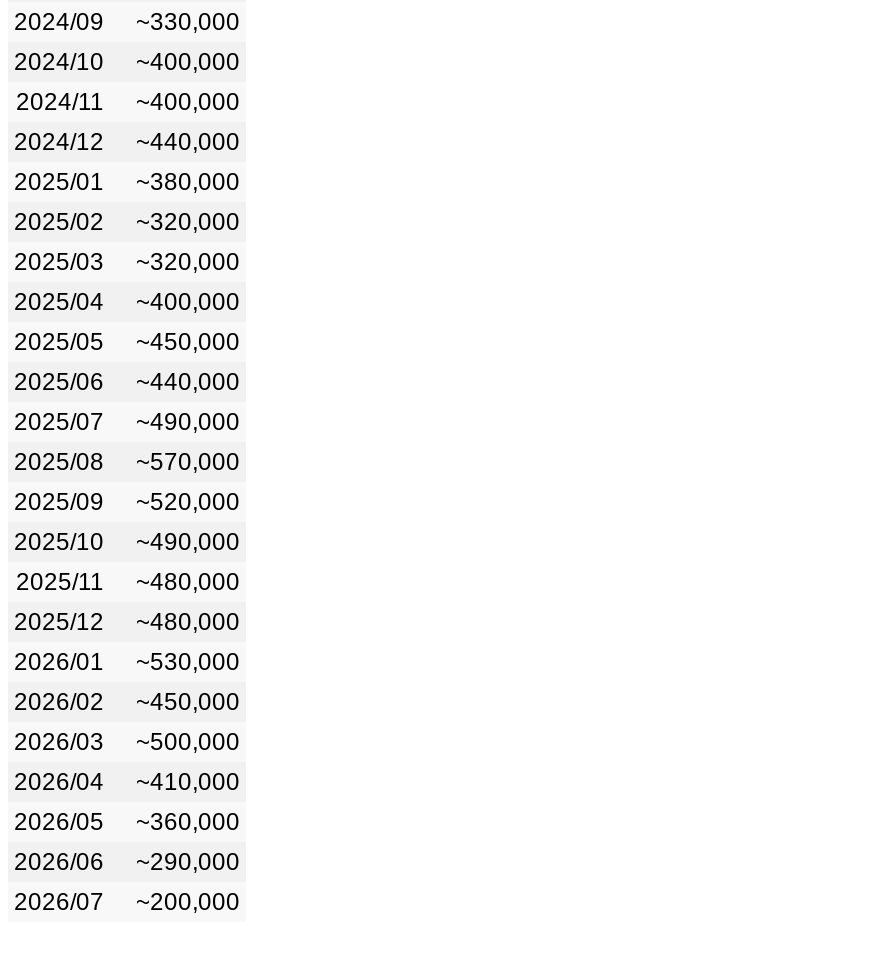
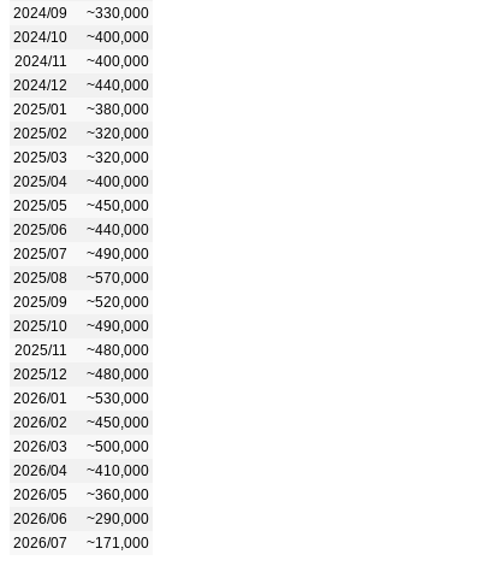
- 2026/07 ~200,000
+ 2026/07 ~171,000
